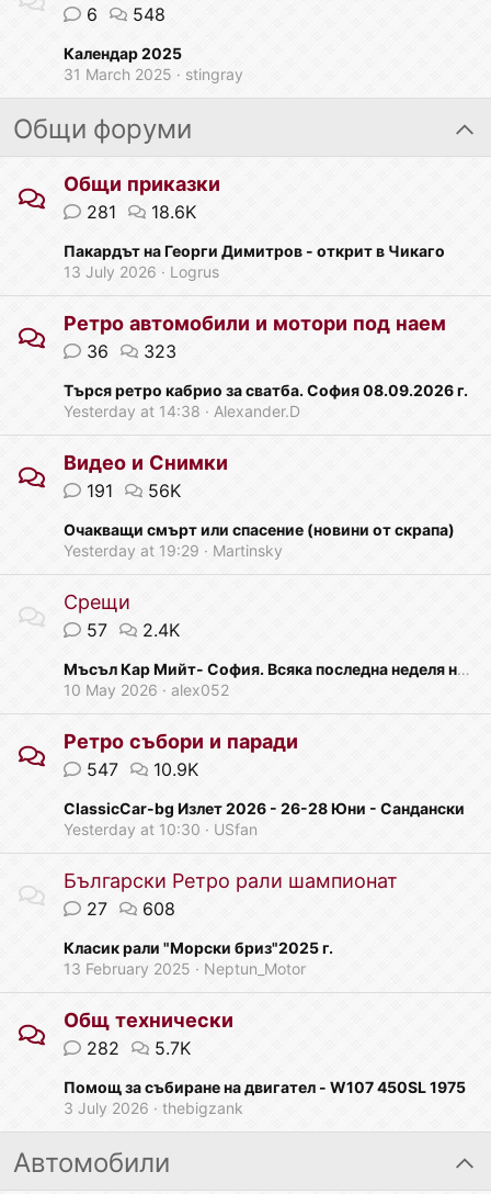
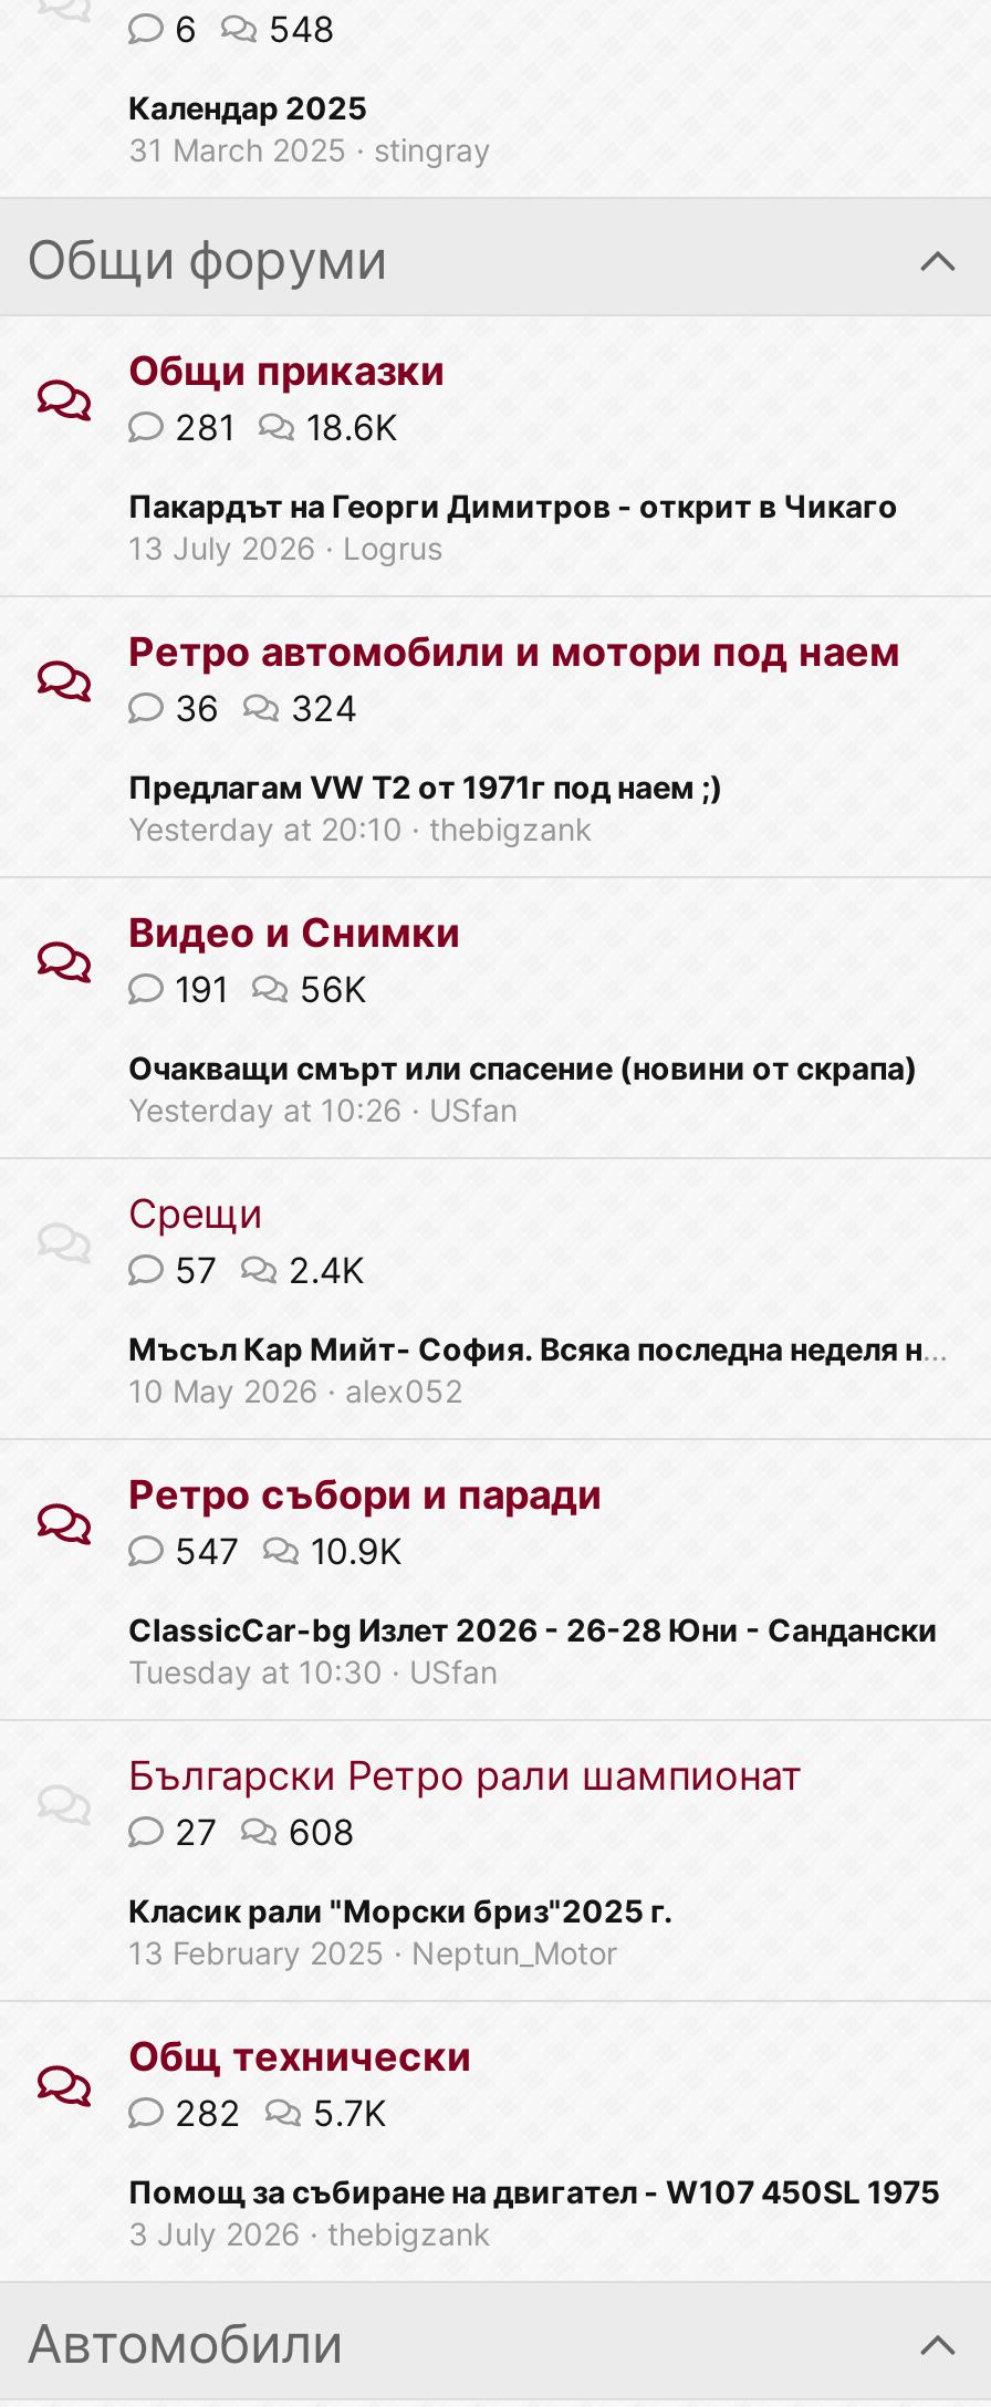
- 36 323
+ 36 324

- Търся ретро кабрио за сватба. София 08.09.2026 г.
- Yesterday at 14:38
- Alexander.D
+ Предлагам VW T2 от 1971г под наем ;)
+ Yesterday at 20:10
+ thebigzank

- Yesterday at 19:29
- Martinsky
+ Yesterday at 10:26
+ USfan

- Yesterday at 10:30 USfan
+ Tuesday at 10:30 USfan
